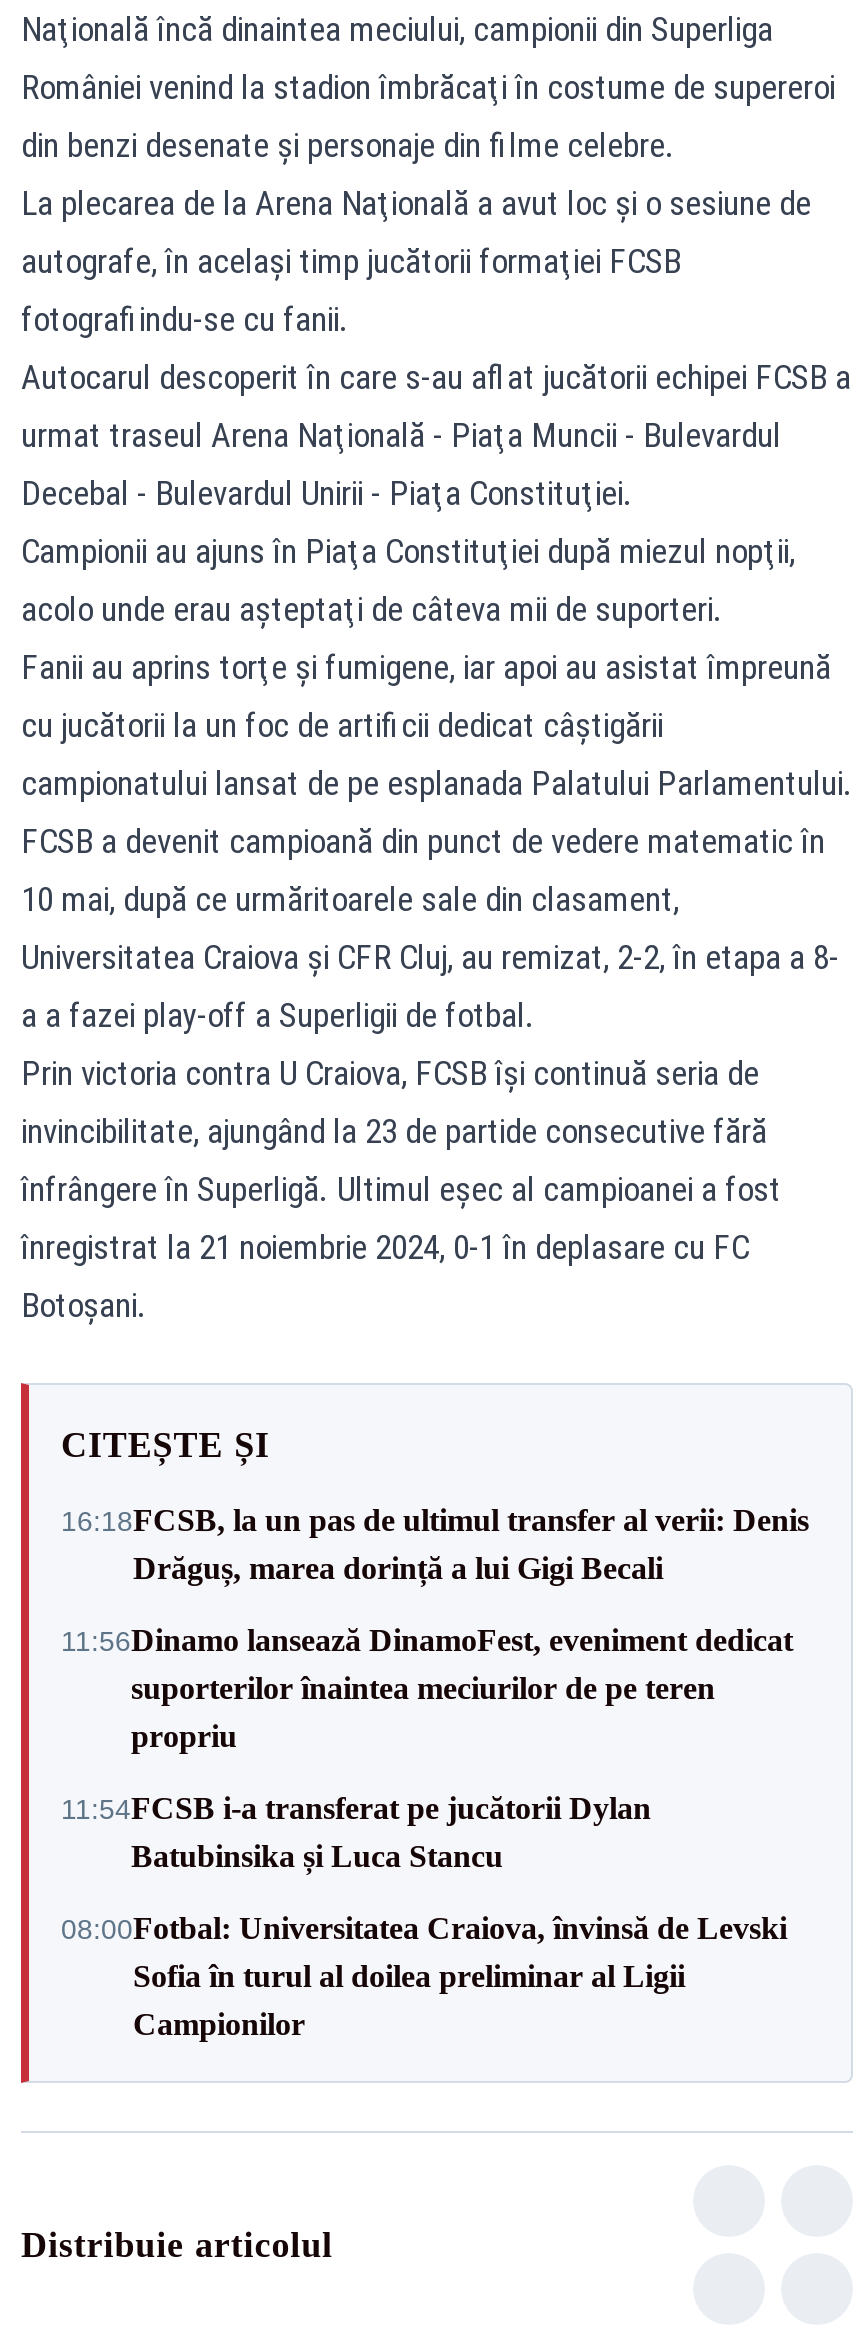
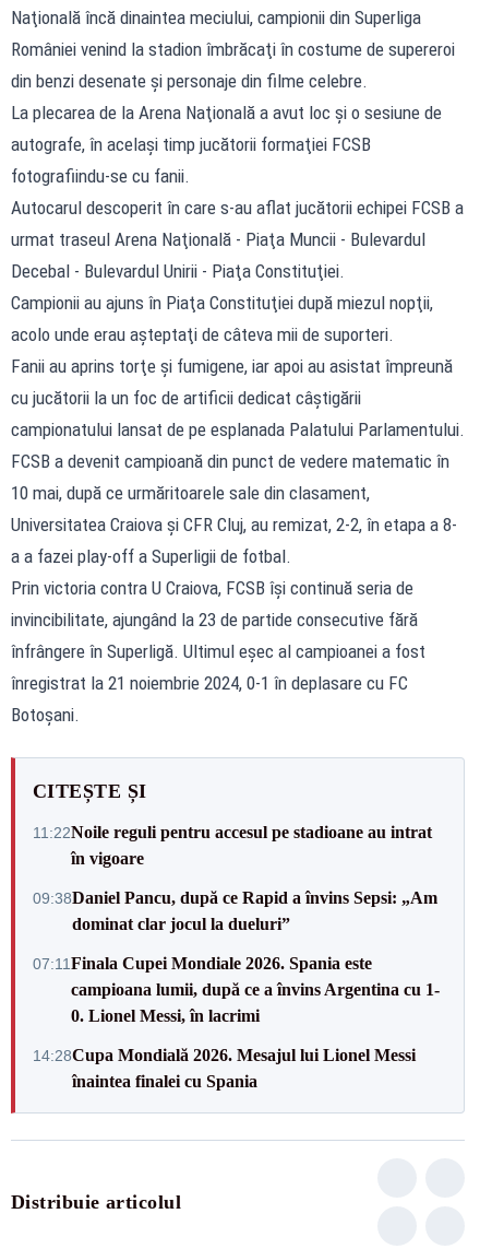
- 16:18FCSB, la un pas de ultimul transfer al verii: Denis
- Drăguș, marea dorință a lui Gigi Becali
+ 11:22Noile reguli pentru accesul pe stadioane au intrat
+ în vigoare

- 11:56Dinamo lansează DinamoFest, eveniment dedicat
- suporterilor înaintea meciurilor de pe teren
- propriu
+ 09:38Daniel Pancu, după ce Rapid a învins Sepsi: „Am
+ dominat clar jocul la dueluri”

- 11:54FCSB i-a transferat pe jucătorii Dylan
- Batubinsika și Luca Stancu
+ 07:11 Finala Cupei Mondiale 2026. Spania este
+ campioana lumii, după ce a învins Argentina cu 1-
+ 0. Lionel Messi, în lacrimi

- 08:00Fotbal: Universitatea Craiova, învinsă de Levski
- Sofia în turul al doilea preliminar al Ligii
- Campionilor
+ 14:28Cupa Mondială 2026. Mesajul lui Lionel Messi
+ înaintea finalei cu Spania
